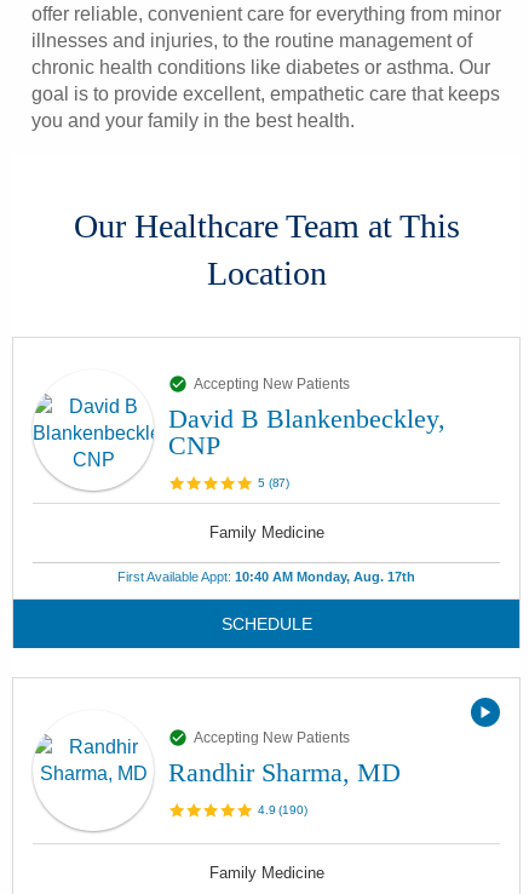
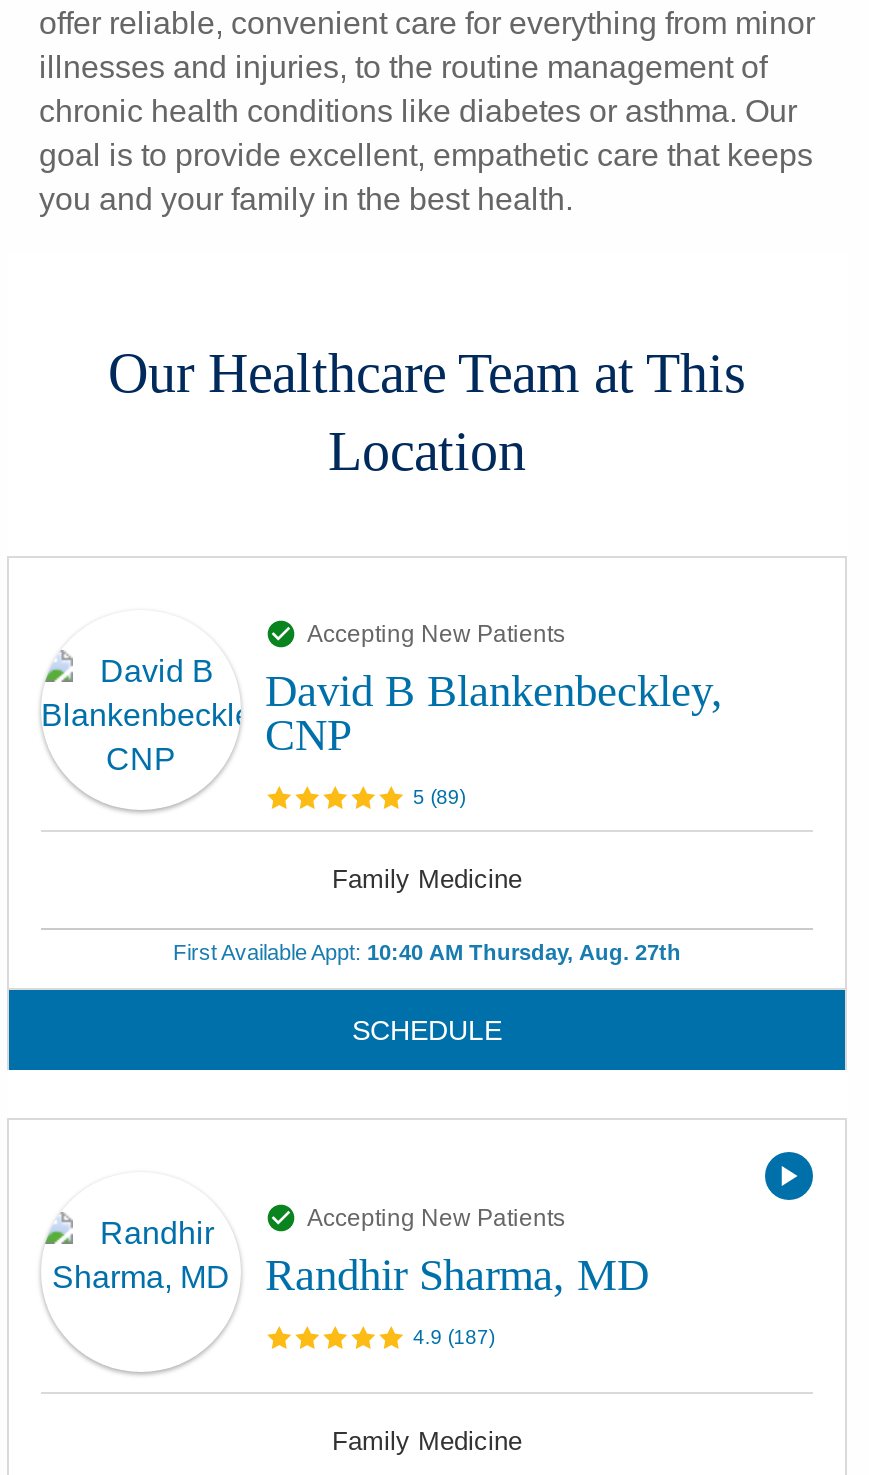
- 5 (87)
+ 5 (89)

- First Available Appt: 10:40 AM Monday, Aug. 17th
+ First Available Appt: 10:40 AM Thursday, Aug. 27th

- 4.9 (190)
+ 4.9 (187)
